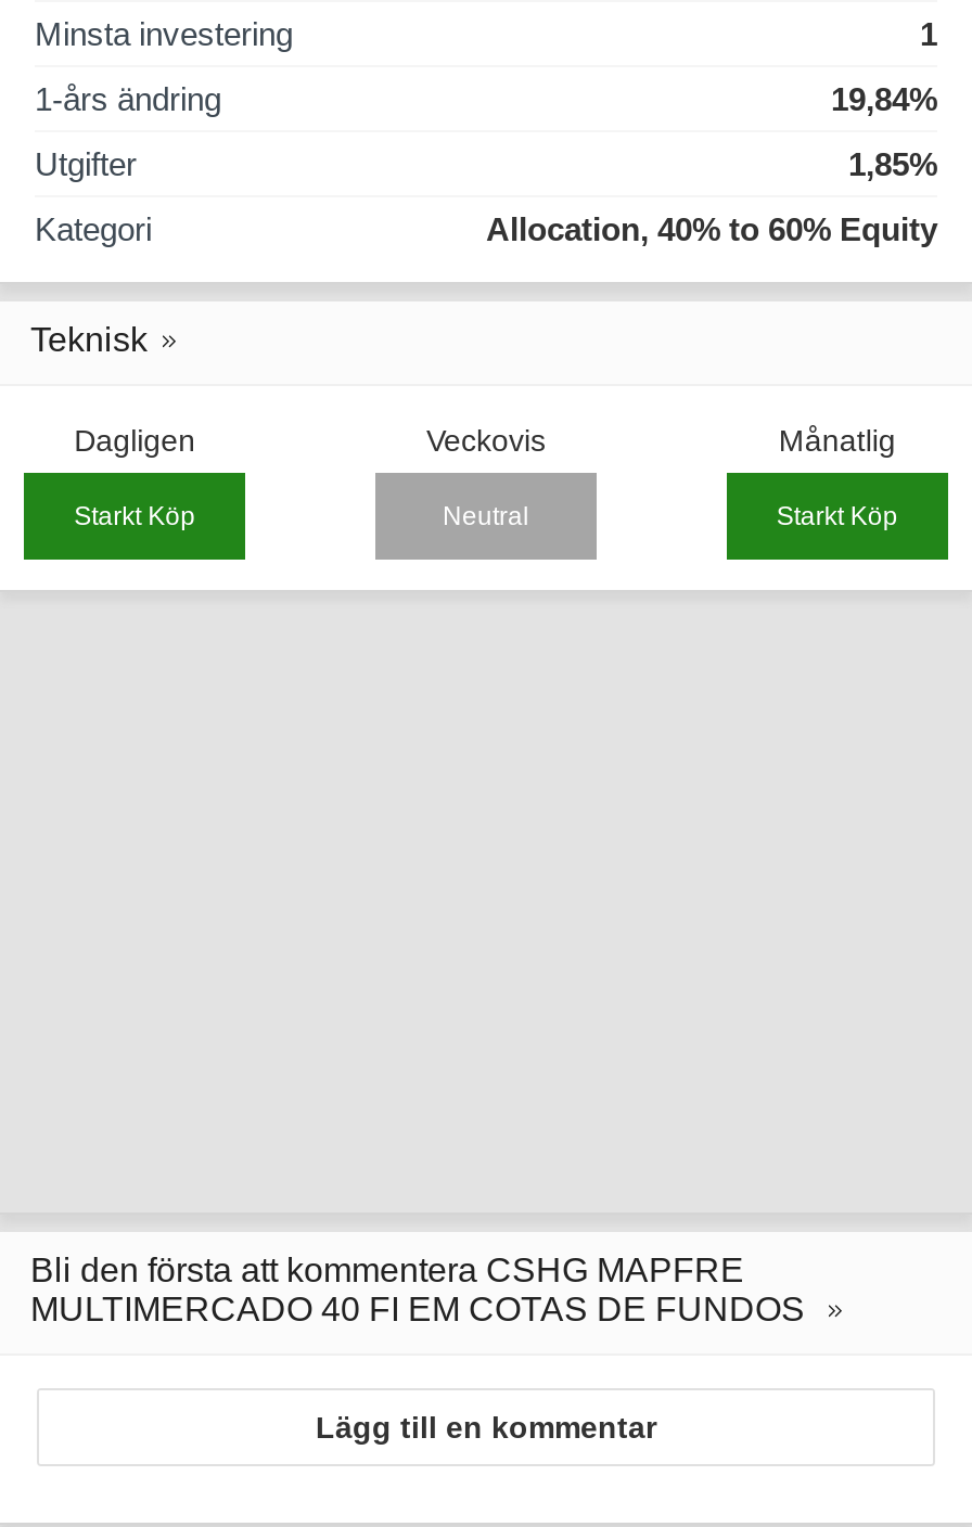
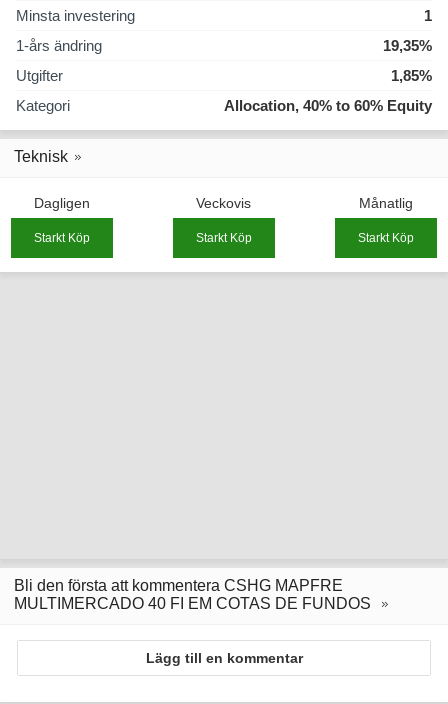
- 19,84%
+ 19,35%

- Neutral
+ Starkt Köp
